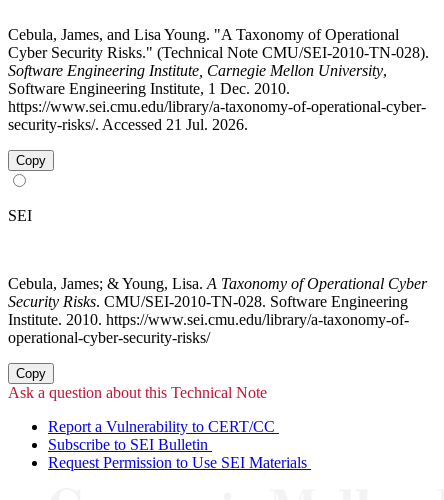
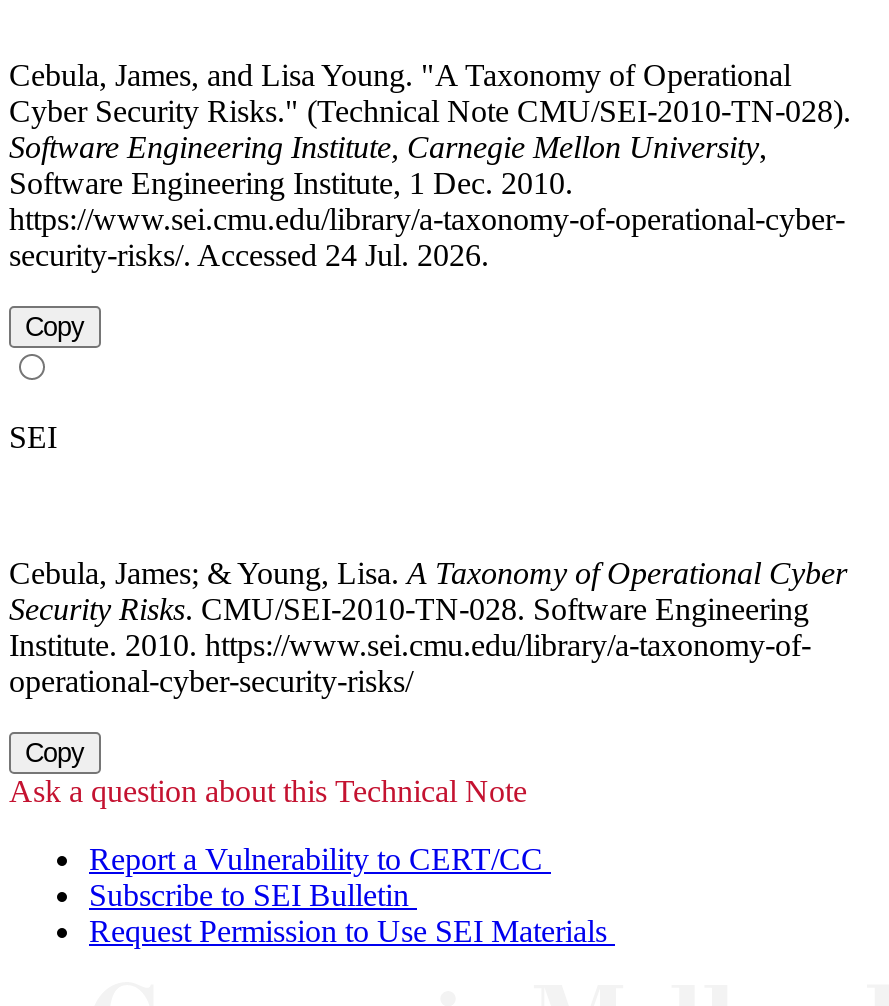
- security-risks/. Accessed 21 Jul. 2026.
+ security-risks/. Accessed 24 Jul. 2026.
